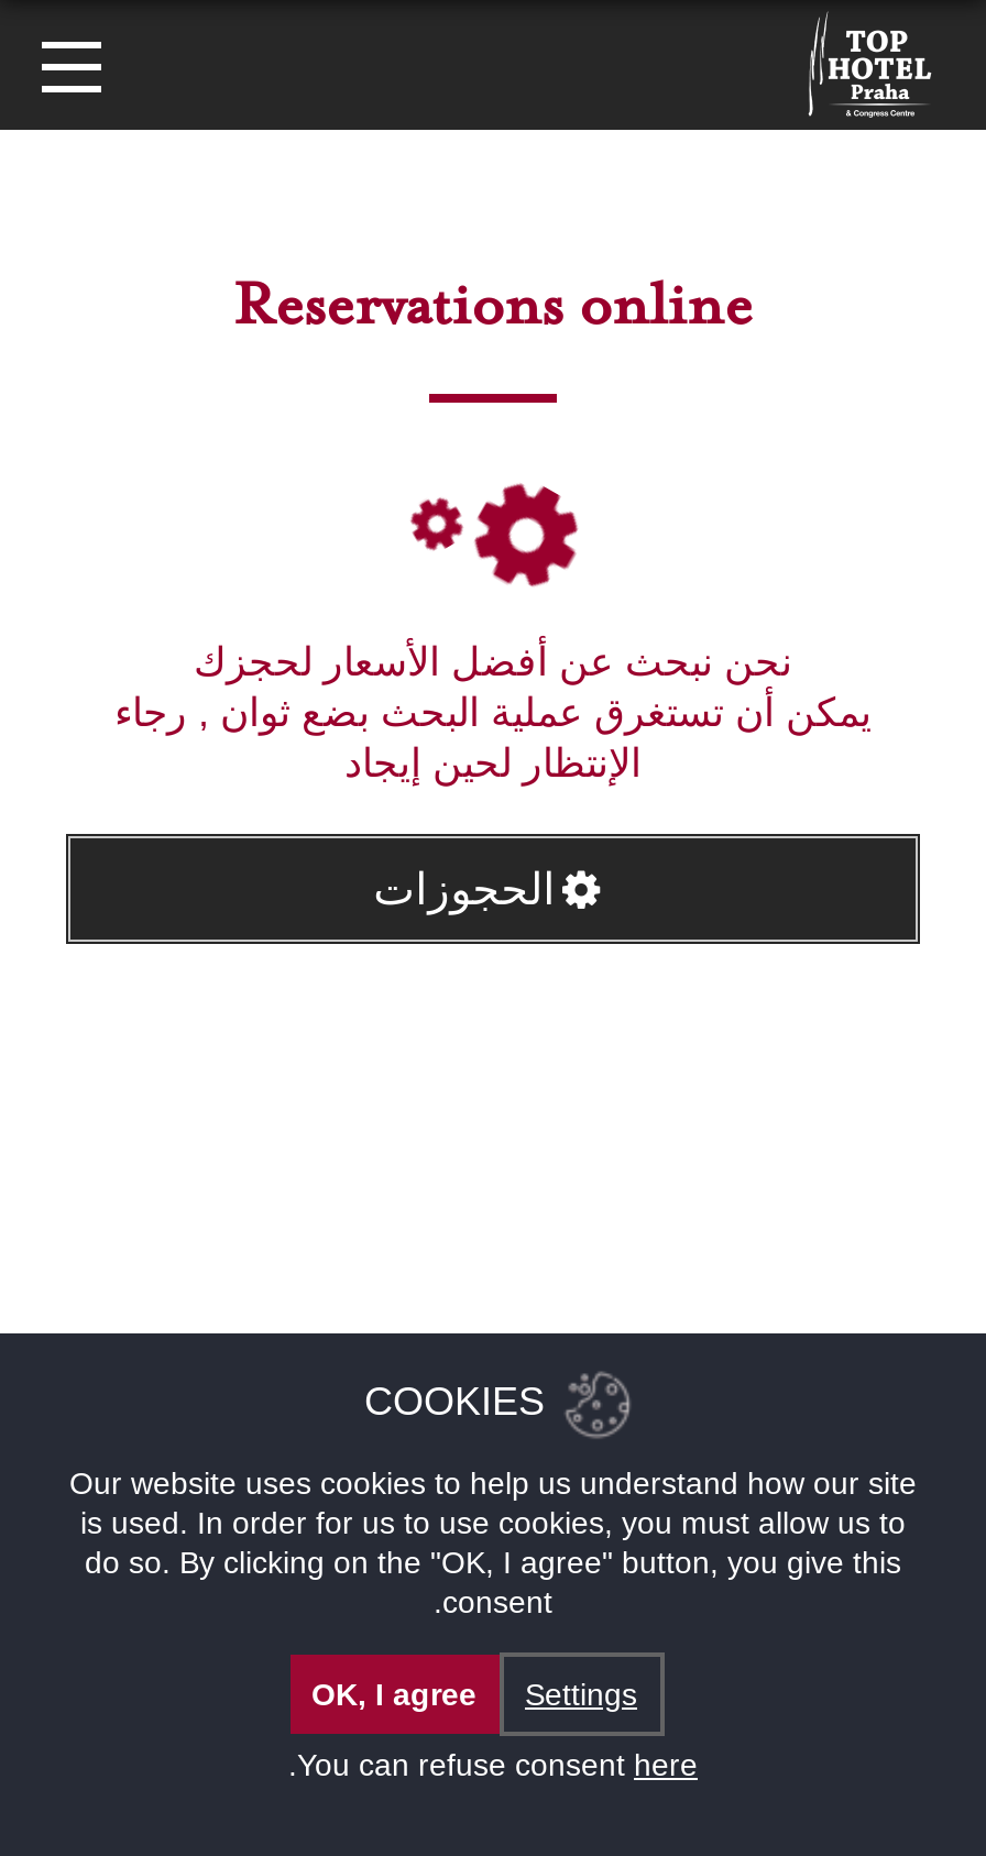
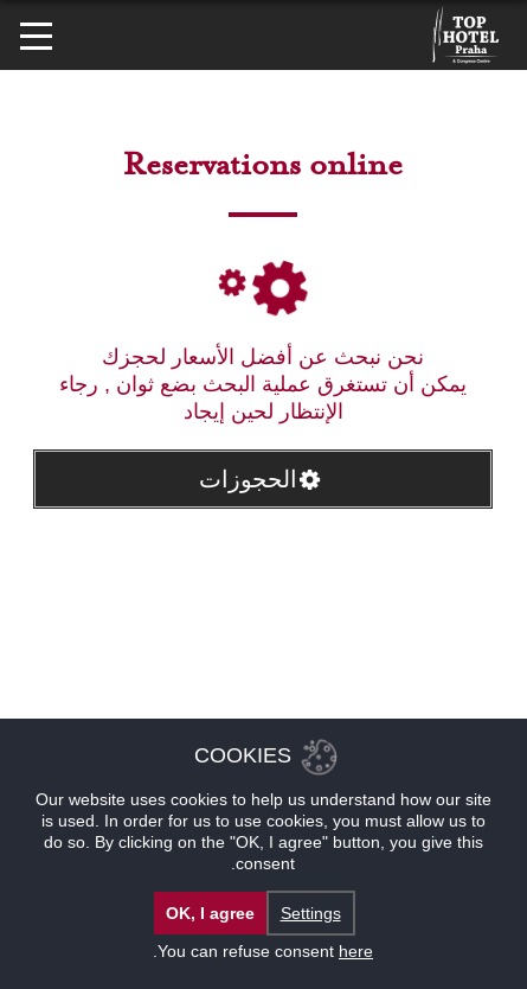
- [image]
+ [image]
